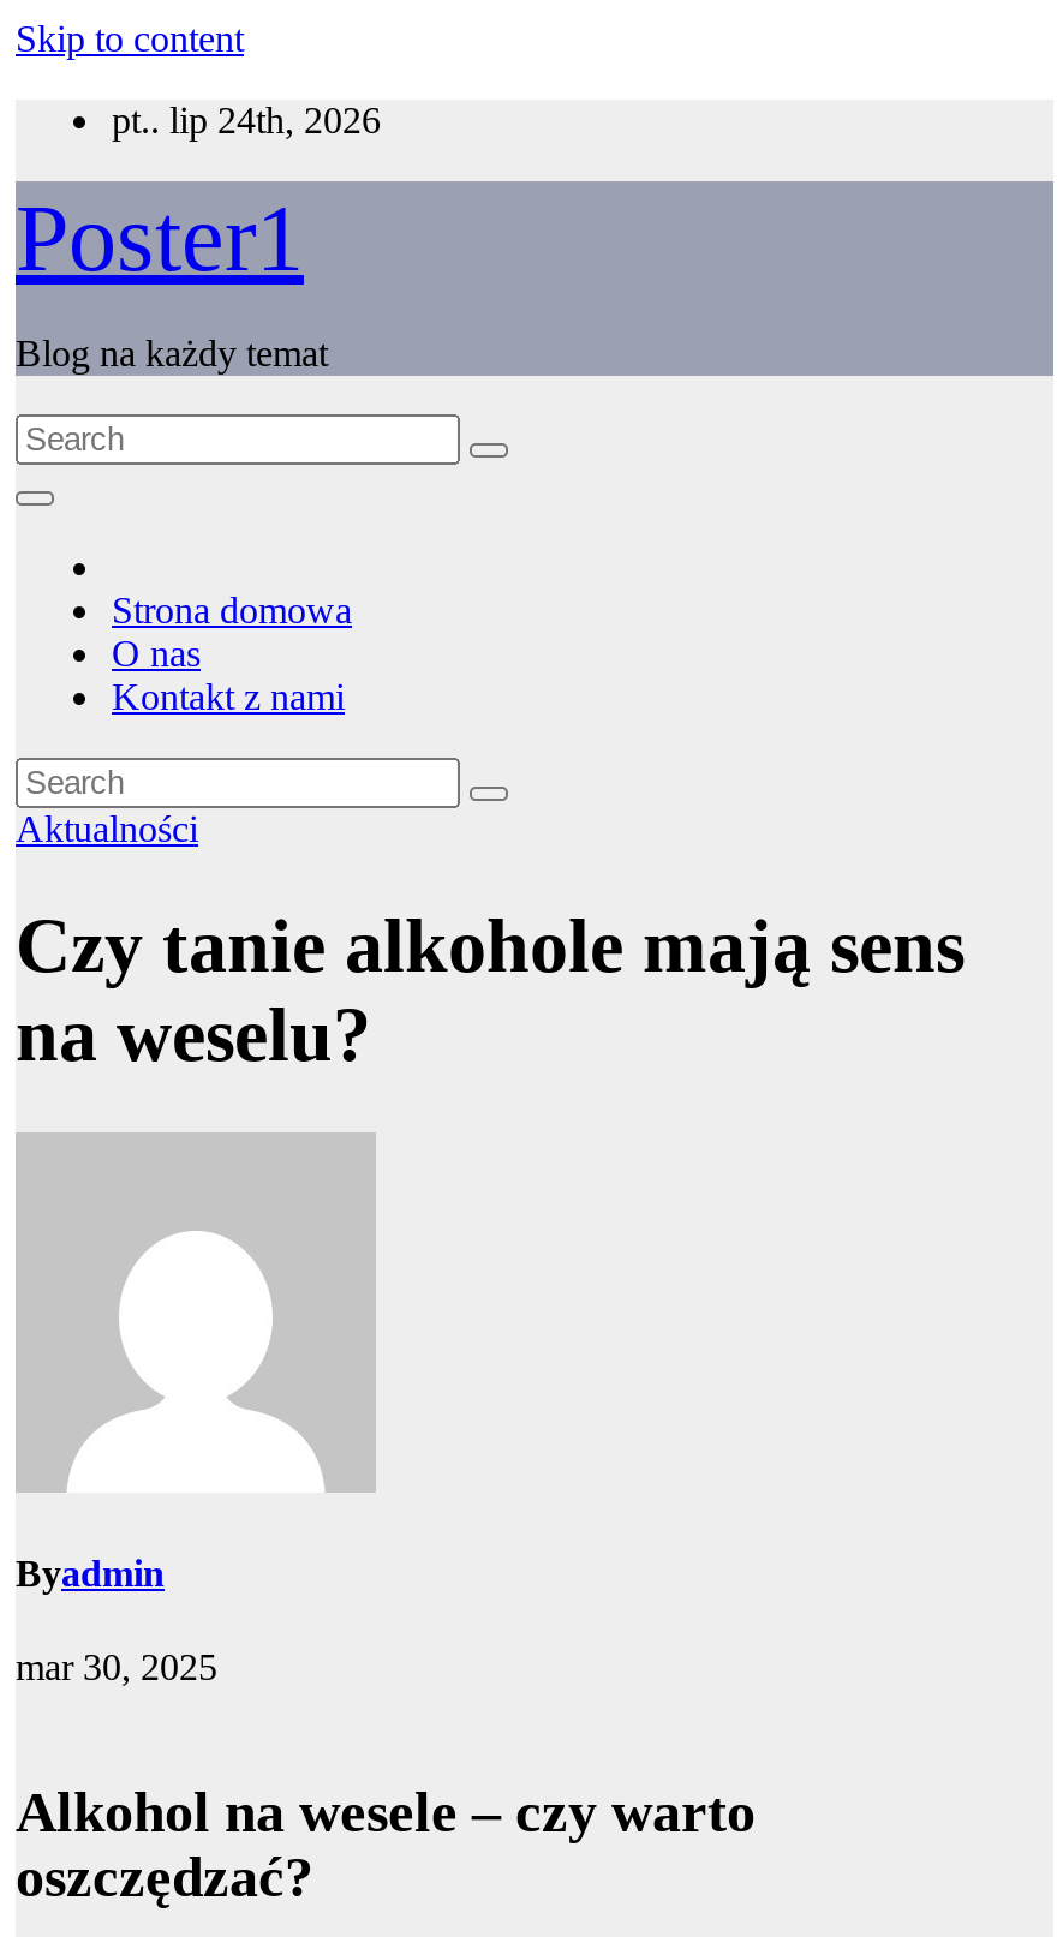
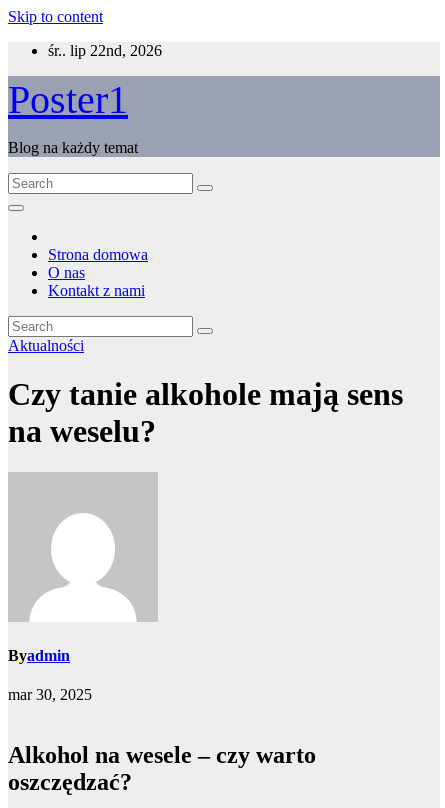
- pt.. lip 24th, 2026
+ śr.. lip 22nd, 2026
